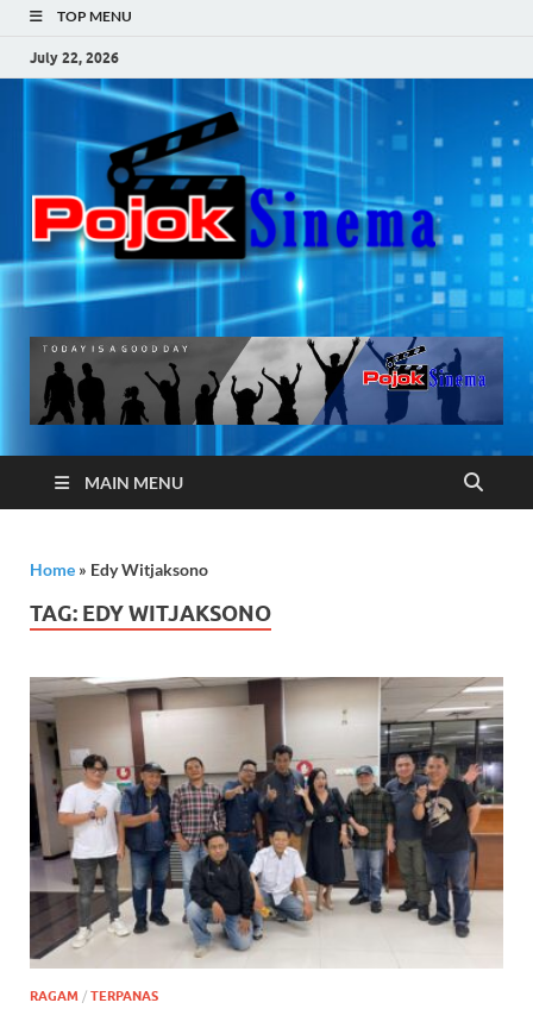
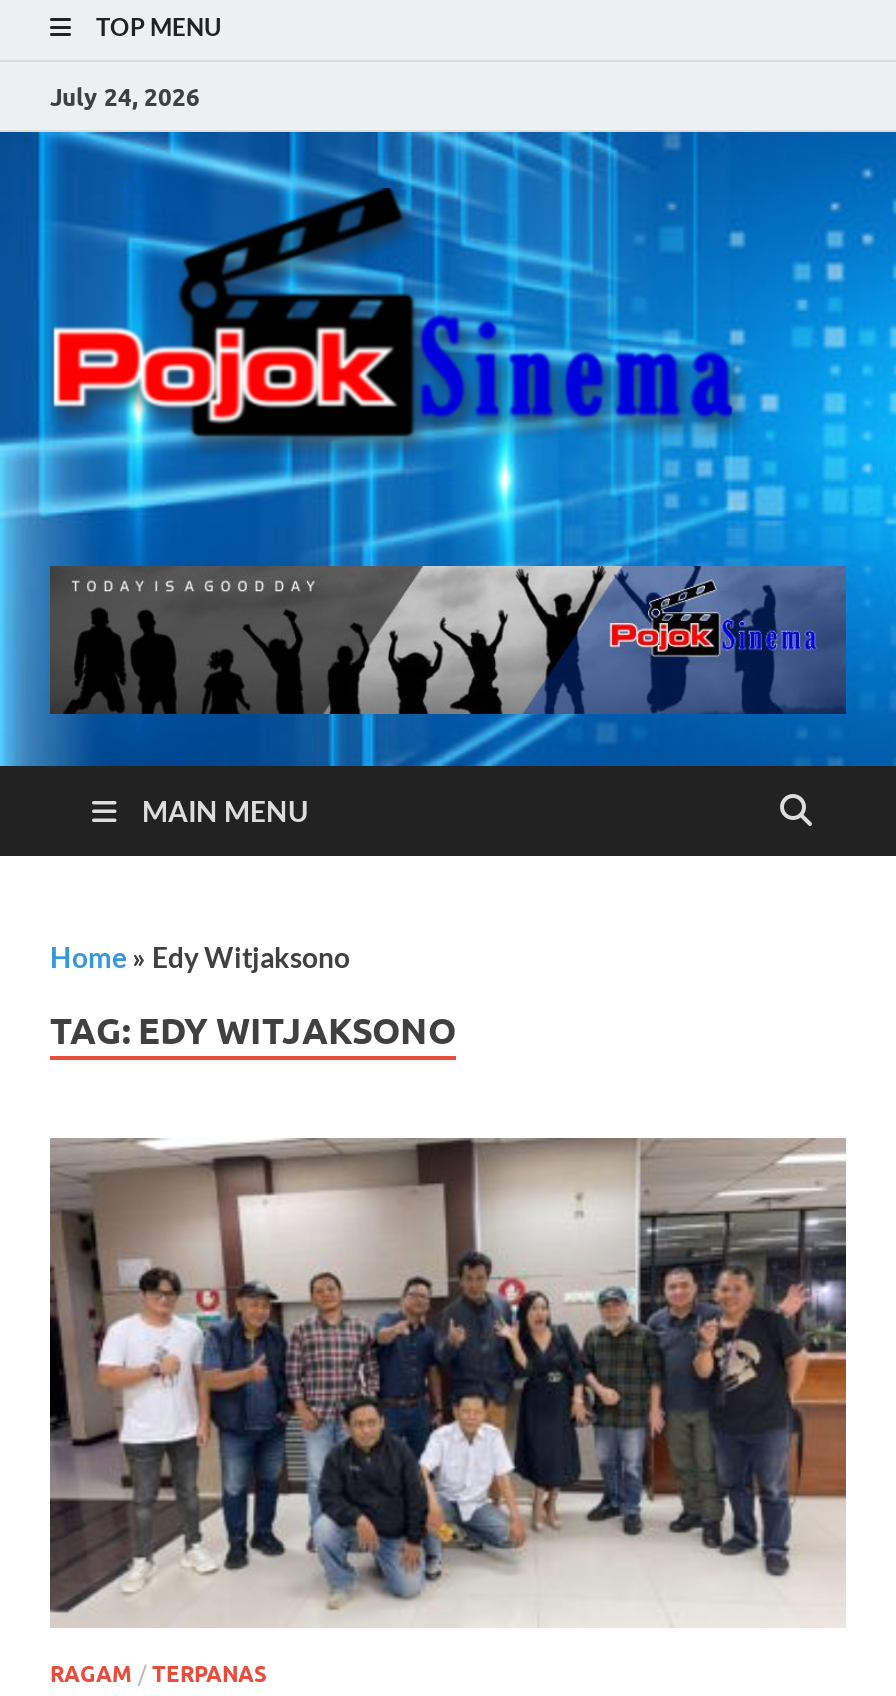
- July 22, 2026
+ July 24, 2026
